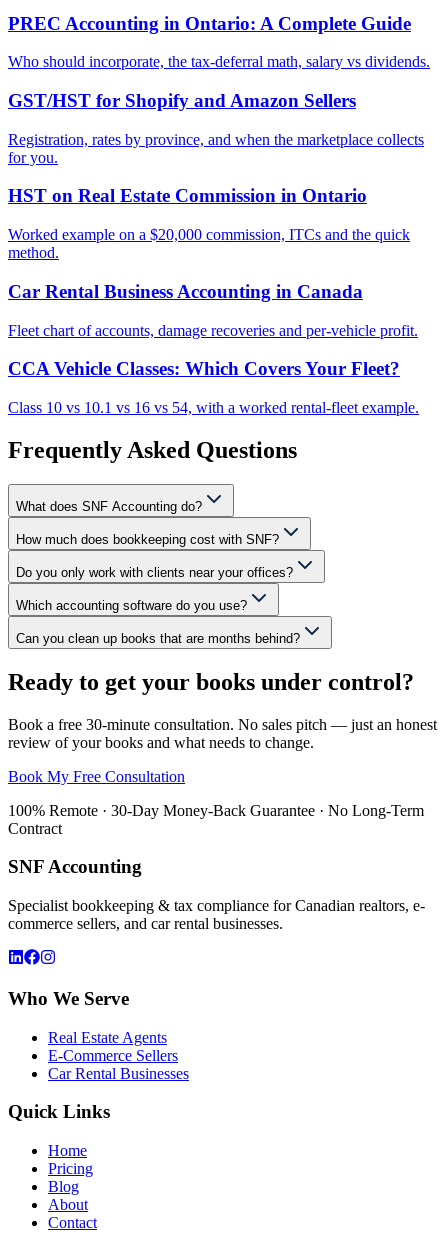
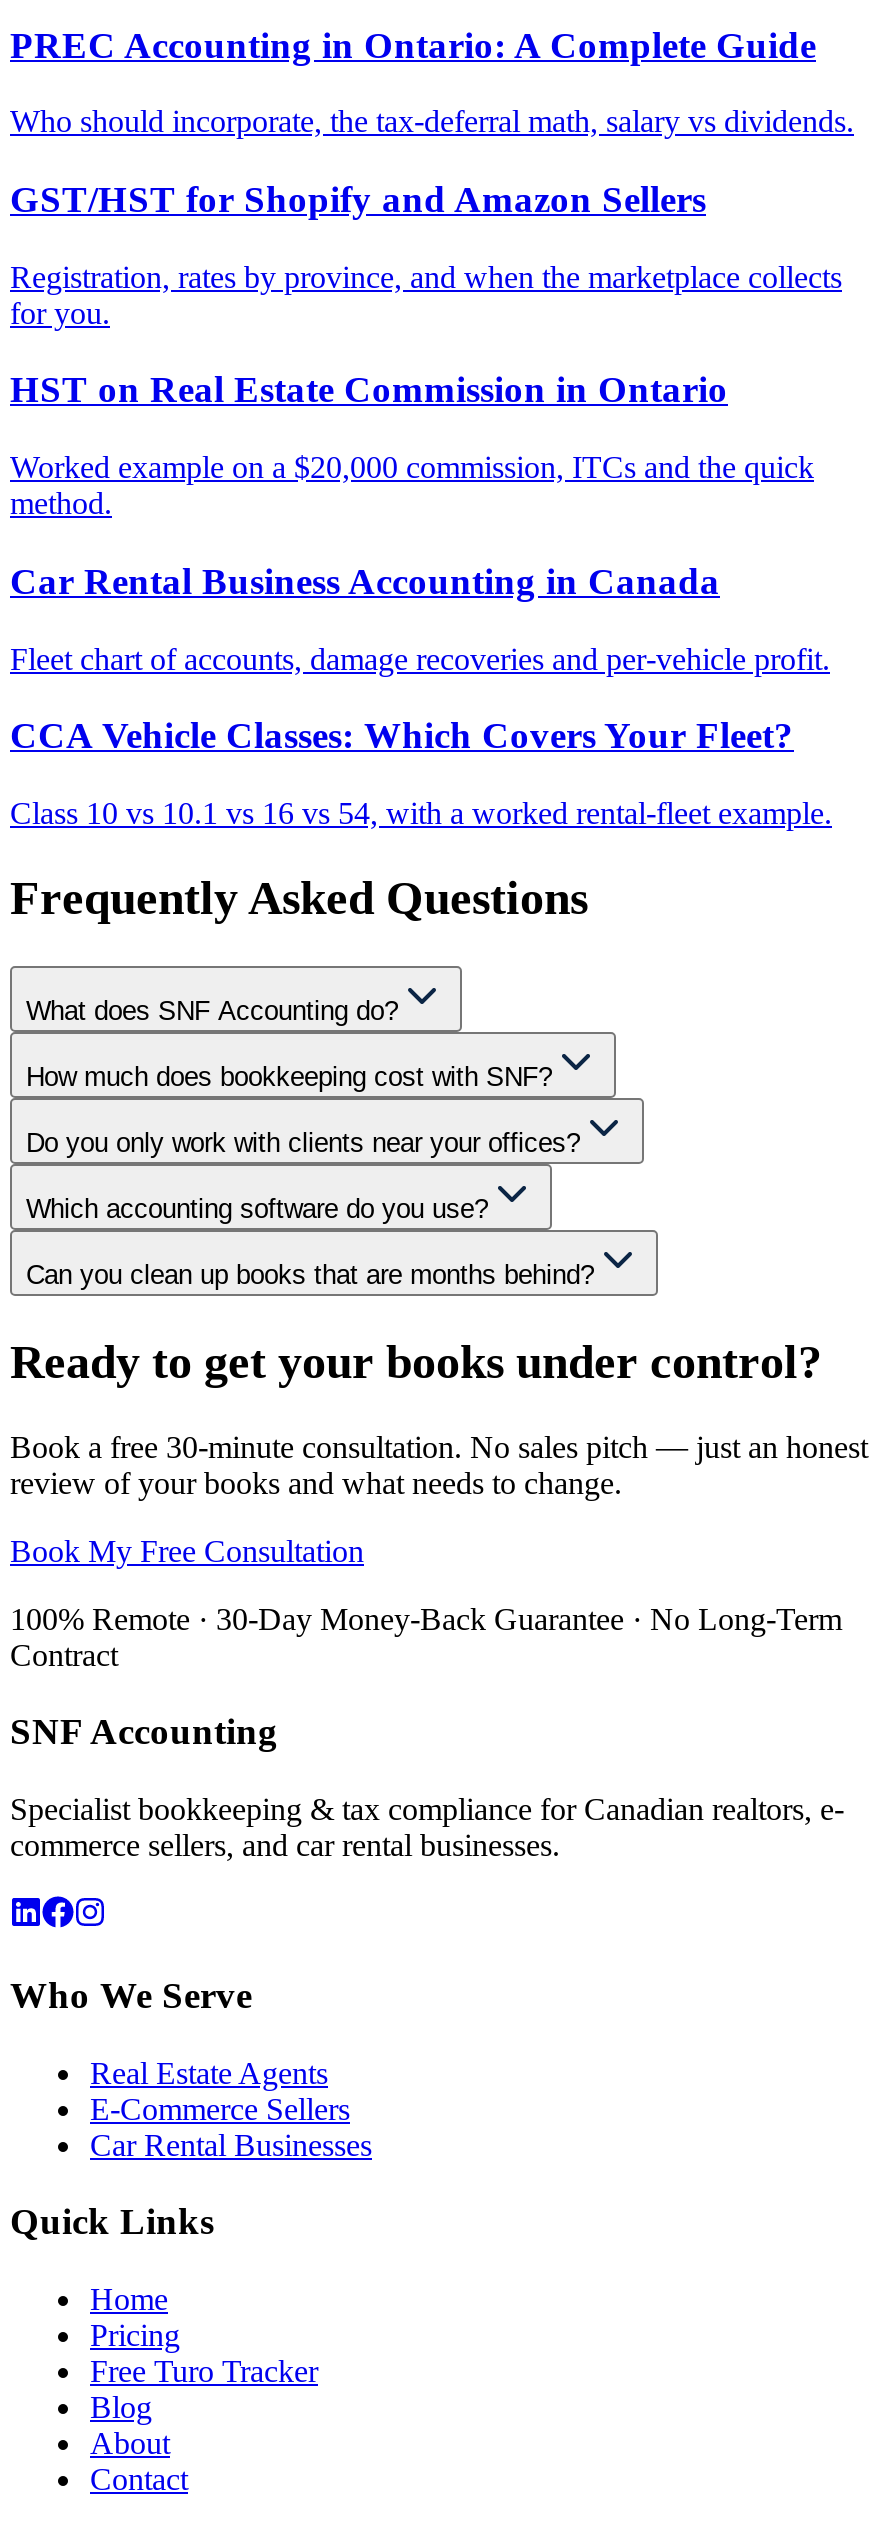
+ Free Turo Tracker
